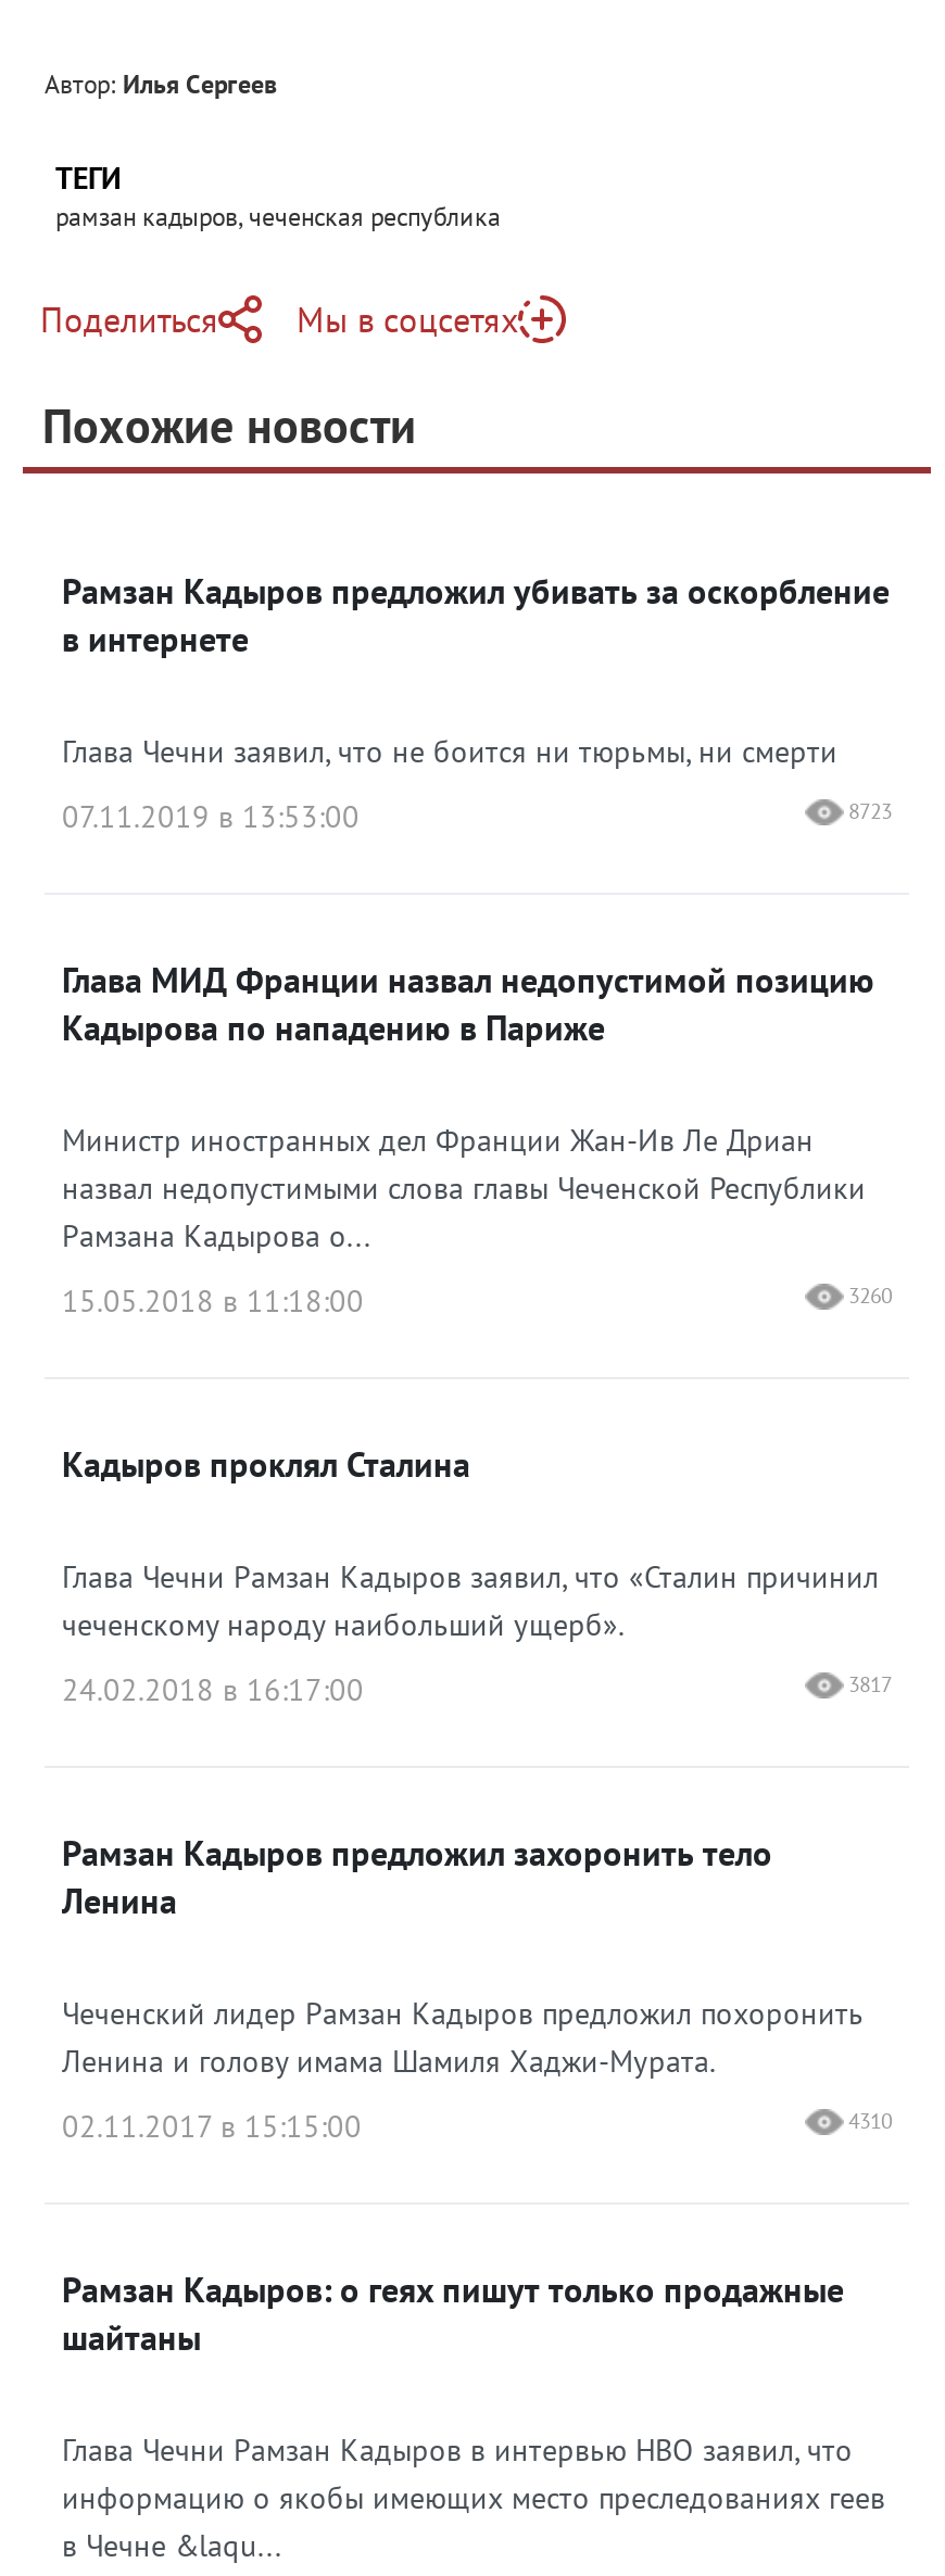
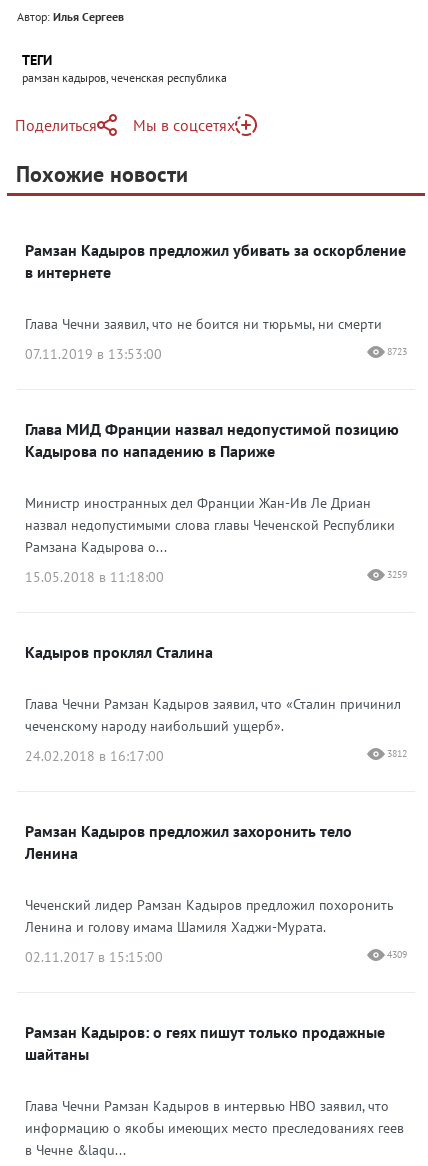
- 3260
+ 3259

- 3817
+ 3812

- 4310
+ 4309
